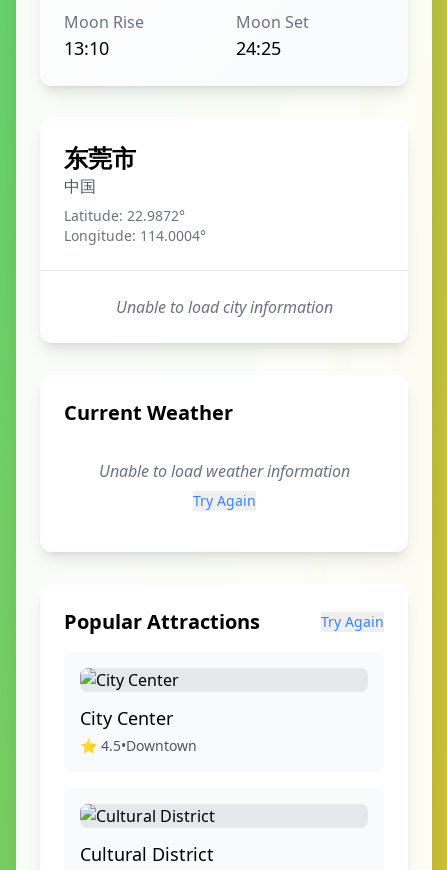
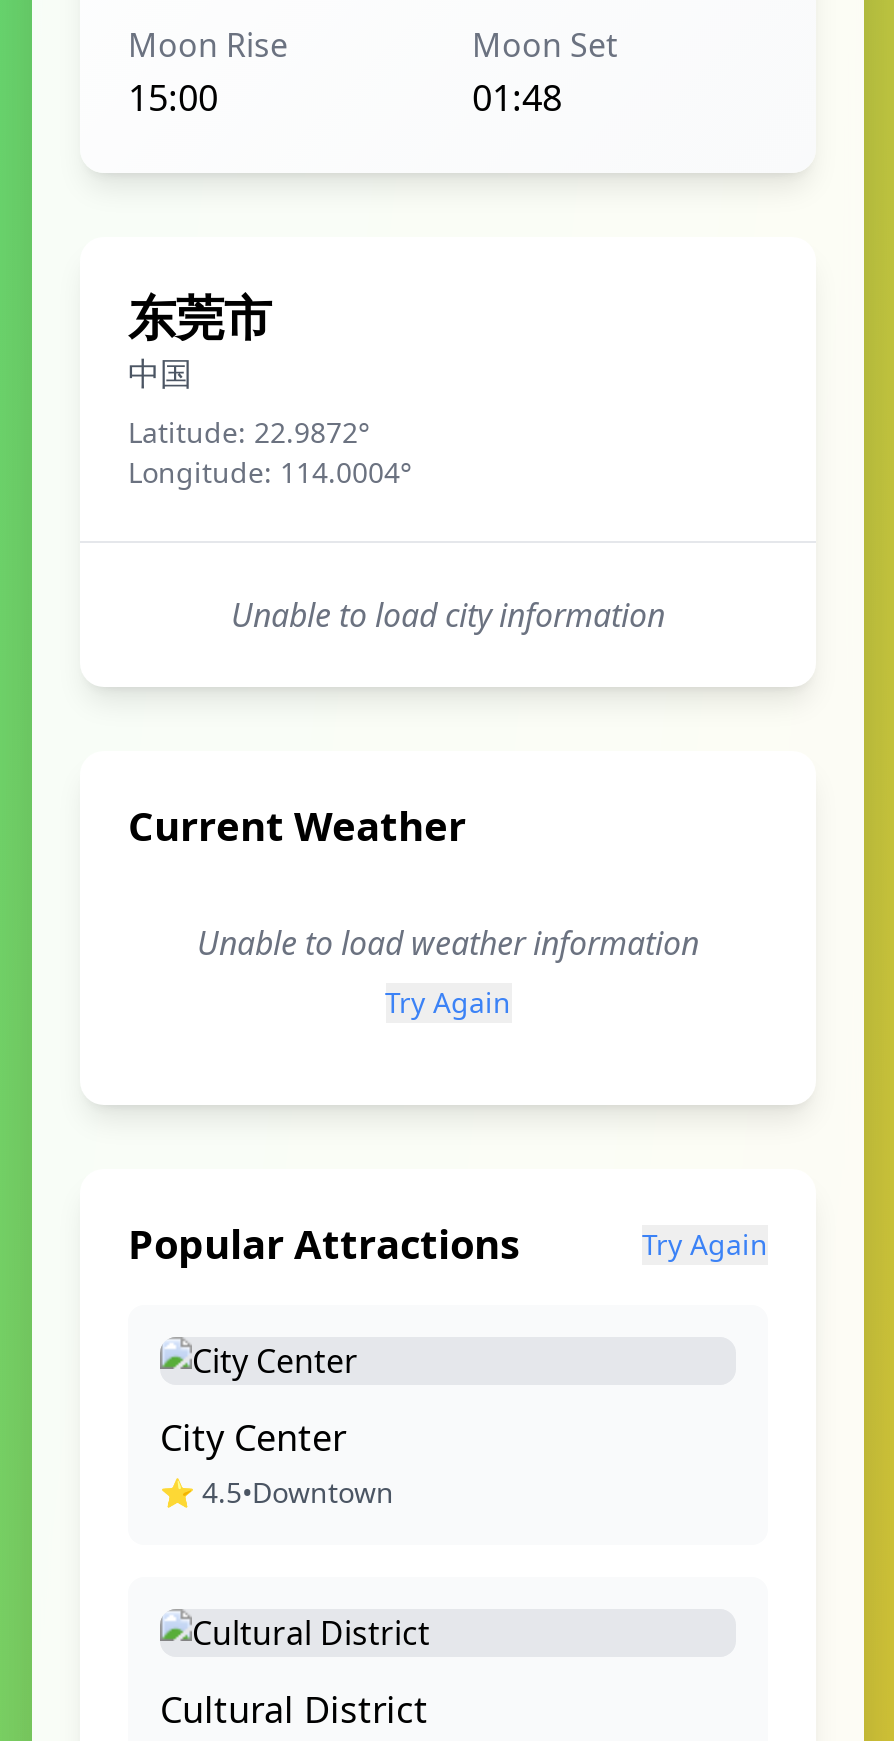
- 13:10
+ 15:00

- 24:25
+ 01:48
